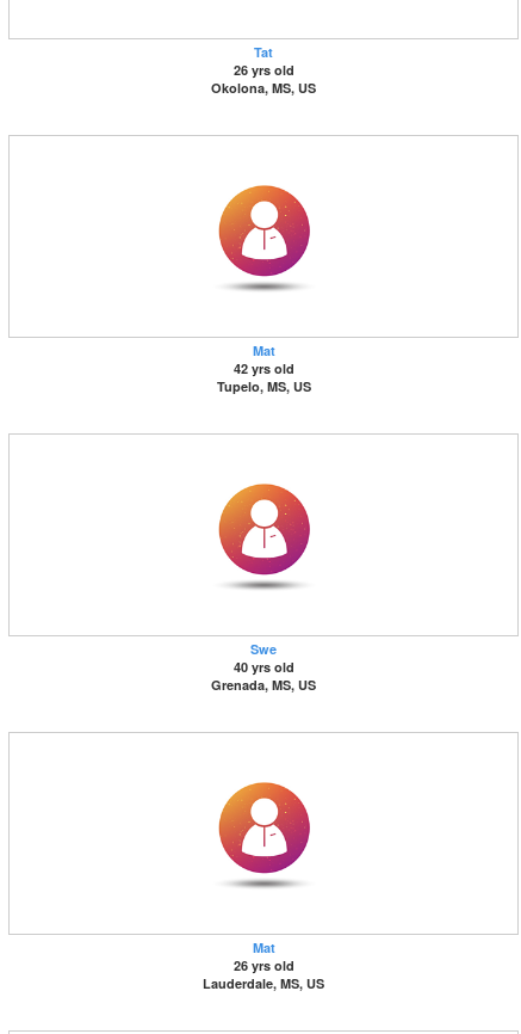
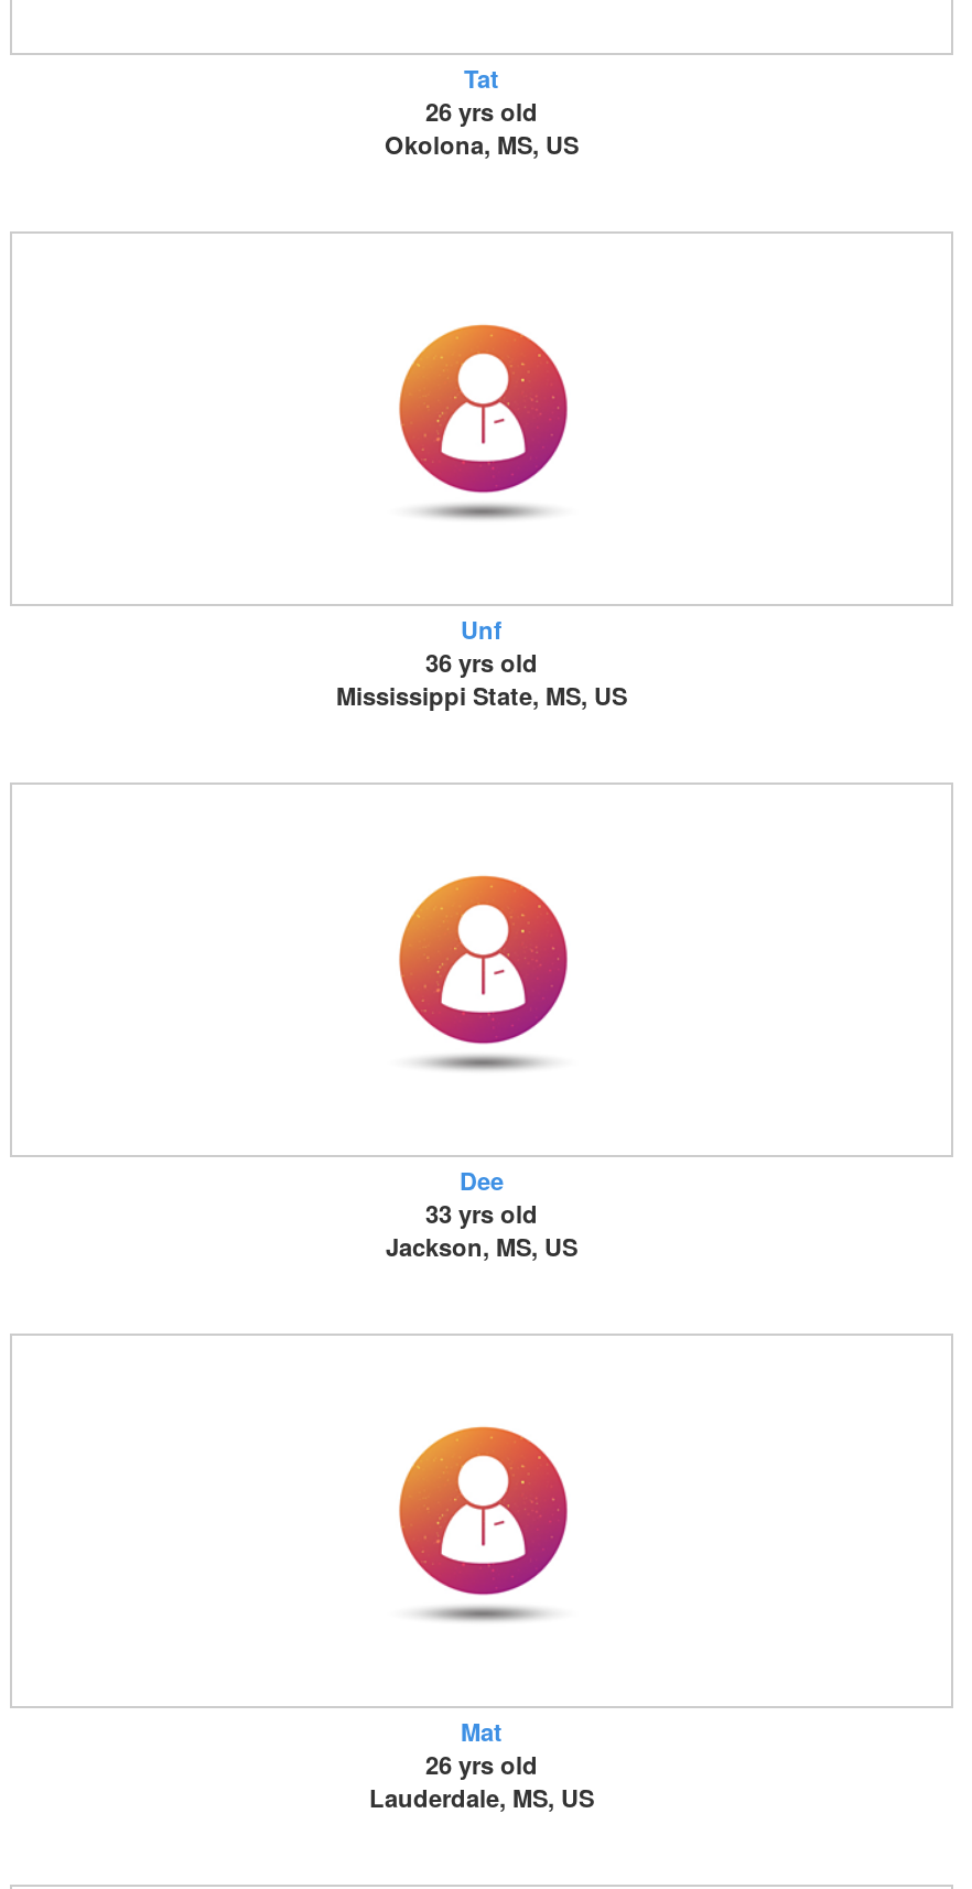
- Mat
- 42 yrs old
- Tupelo, MS, US
+ Unf
+ 36 yrs old
+ Mississippi State, MS, US

- Swe
- 40 yrs old
- Grenada, MS, US
+ Dee
+ 33 yrs old
+ Jackson, MS, US
